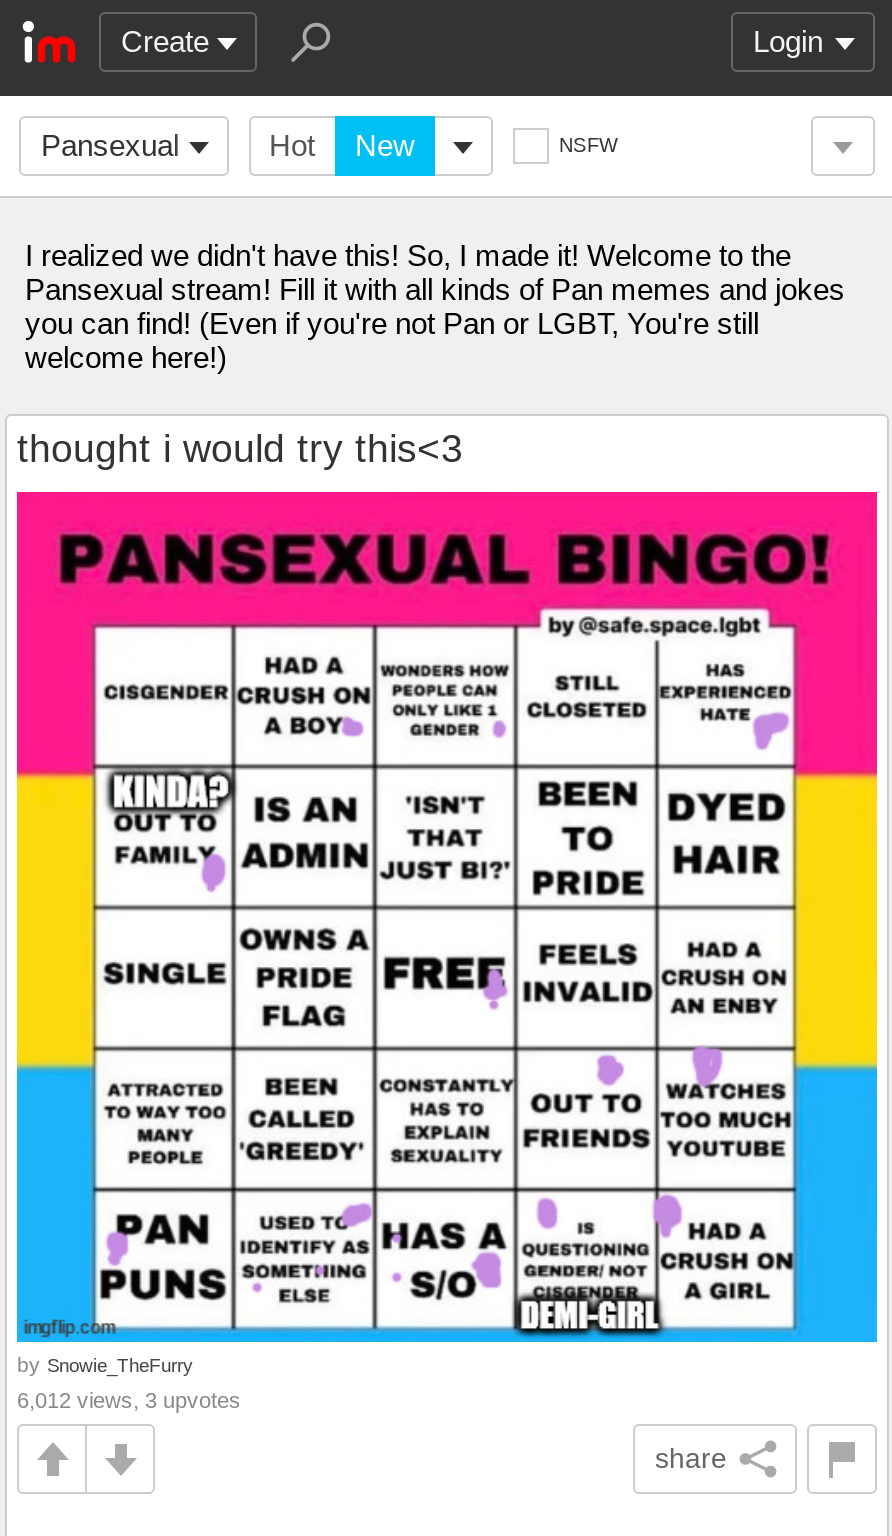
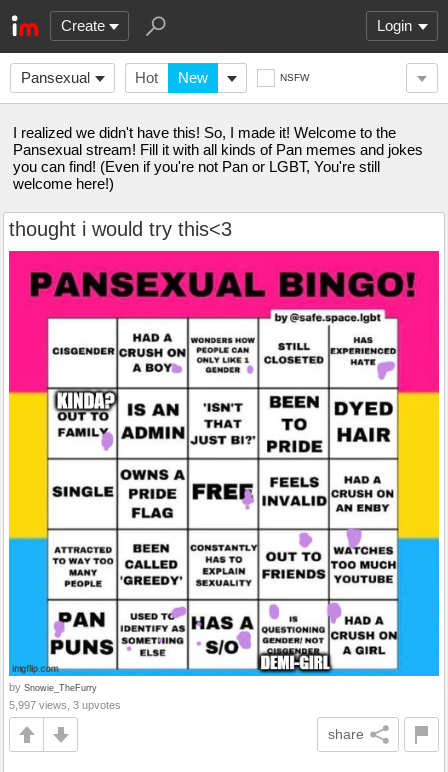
- 6,012 views, 3 upvotes
+ 5,997 views, 3 upvotes
